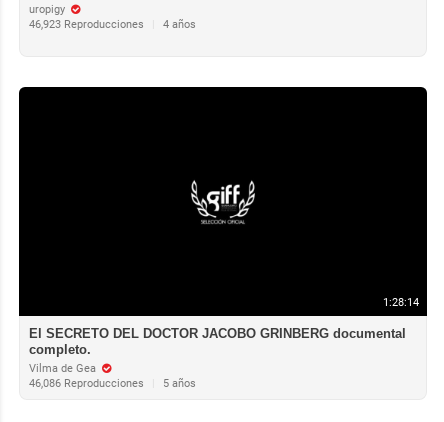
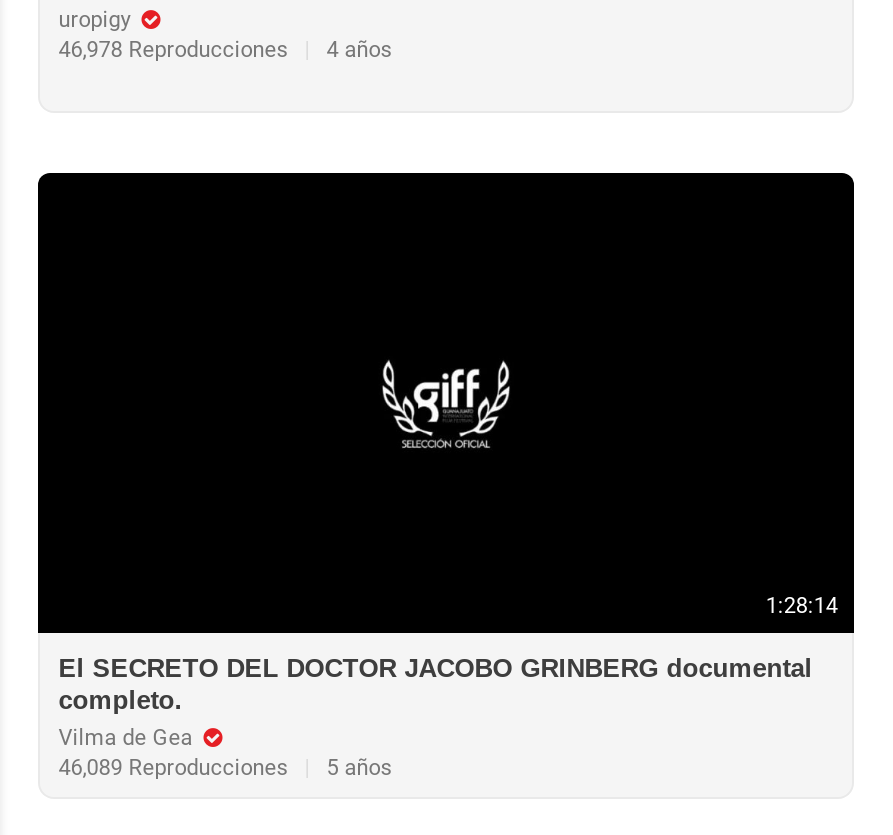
- 46,923 Reproducciones
+ 46,978 Reproducciones

- 46,086 Reproducciones
+ 46,089 Reproducciones
